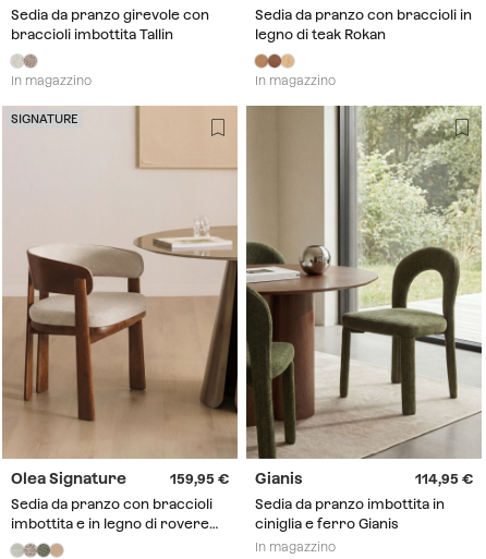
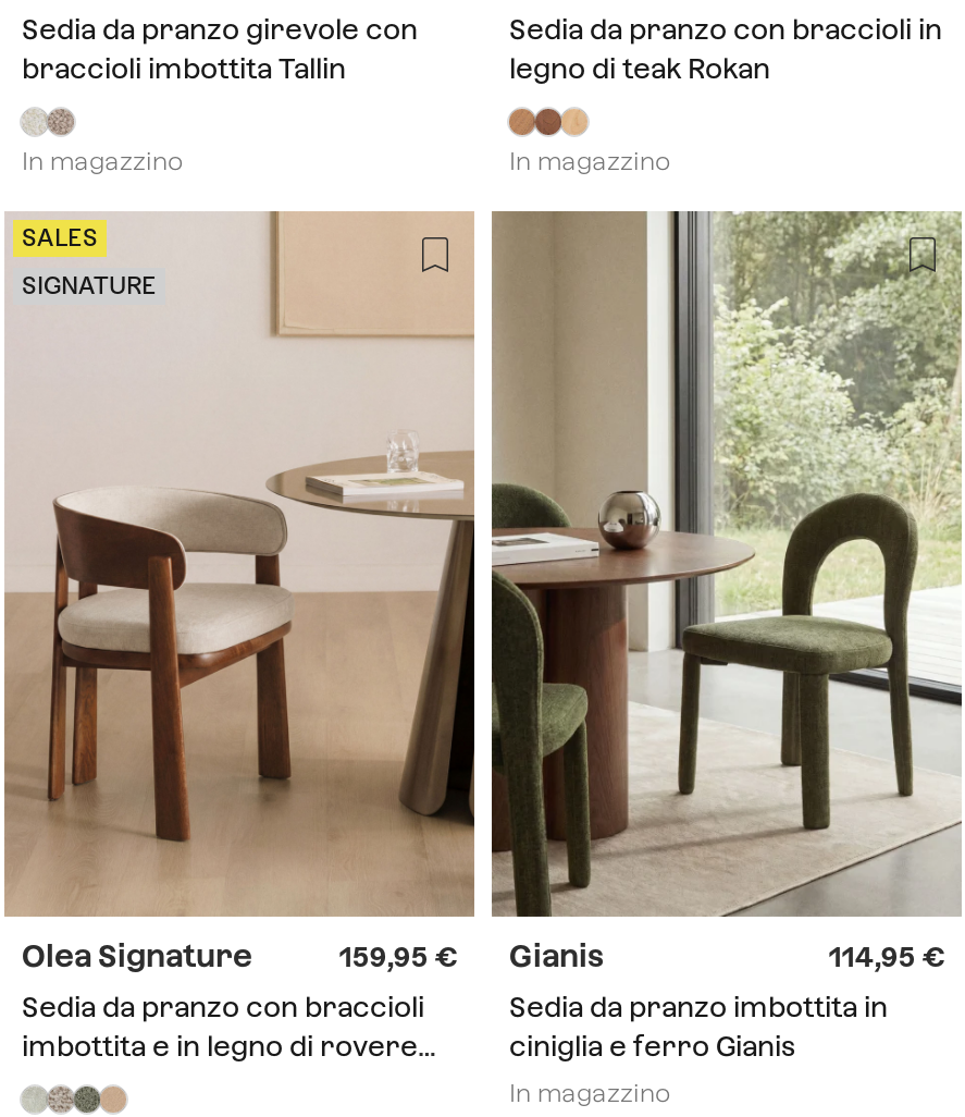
+ SALES

moved down: SIGNATURE
